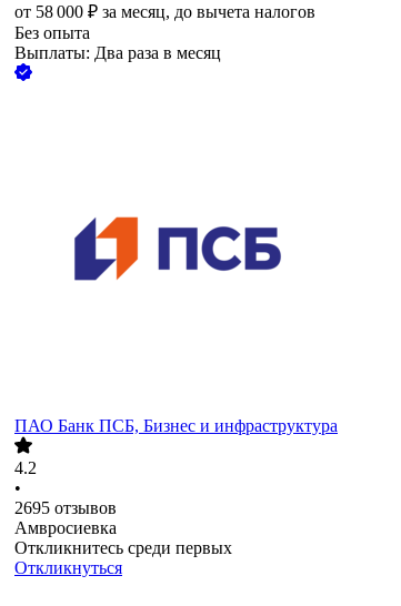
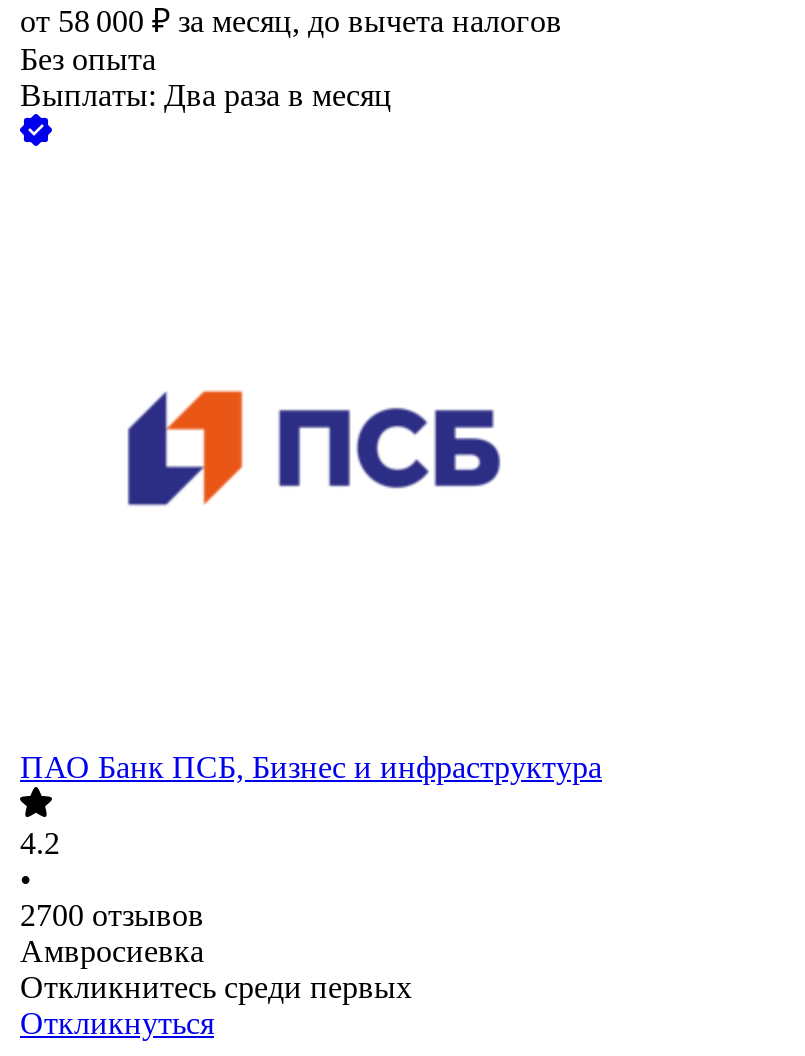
- 2695 отзывов
+ 2700 отзывов
